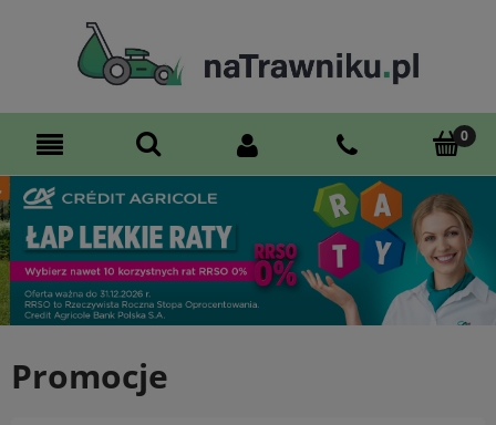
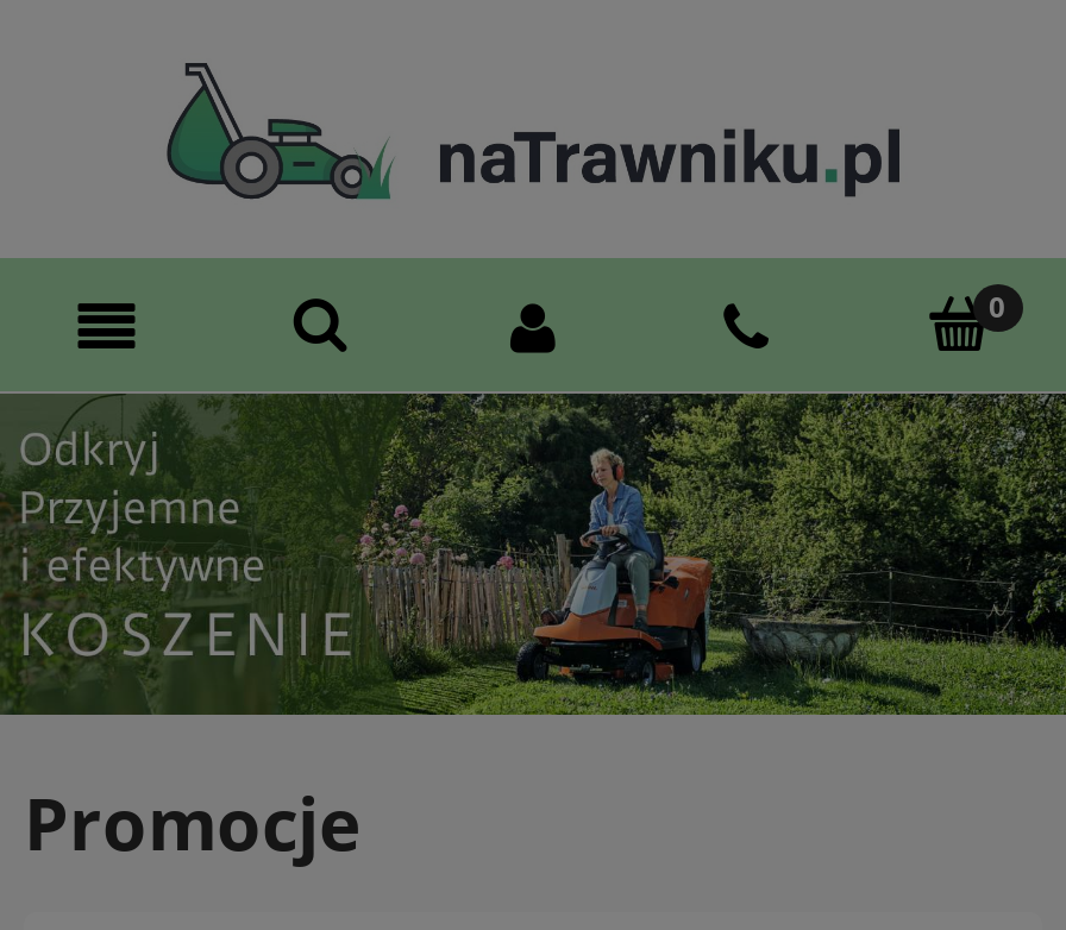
- [image]
+ [image]
